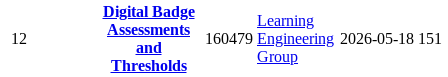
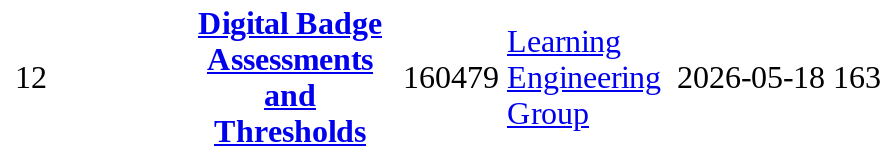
- 160479 Engineering 2026-05-18 151
+ 160479 Engineering 2026-05-18 163
